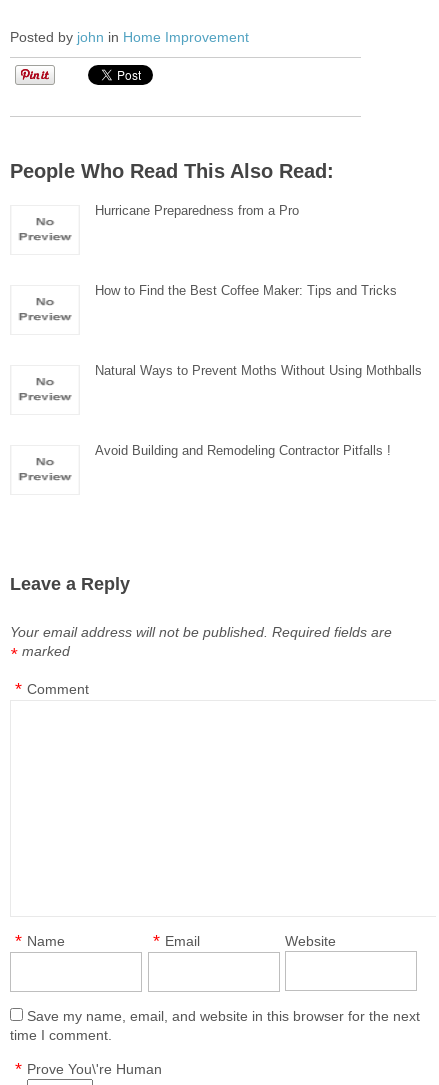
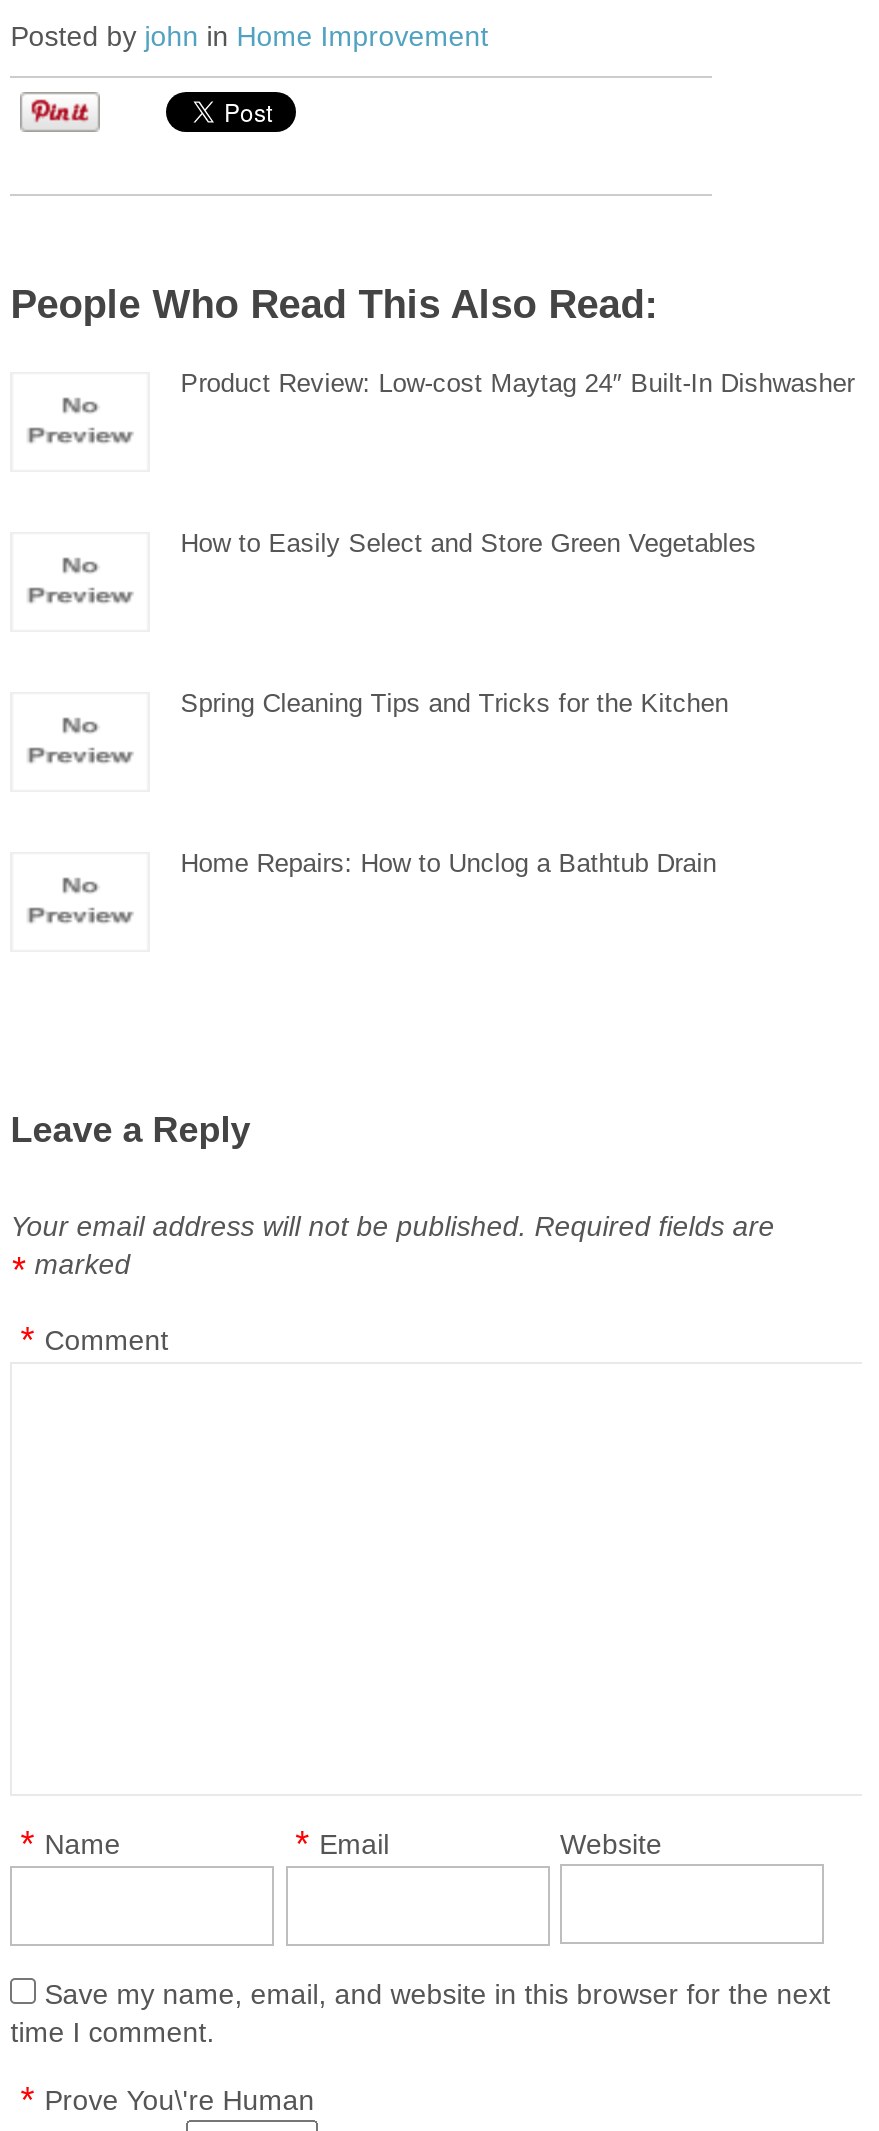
- Hurricane Preparedness from a Pro
+ Product Review: Low-cost Maytag 24″ Built-In Dishwasher

- How to Find the Best Coffee Maker: Tips and Tricks
+ How to Easily Select and Store Green Vegetables

- Natural Ways to Prevent Moths Without Using Mothballs
+ Spring Cleaning Tips and Tricks for the Kitchen

- Avoid Building and Remodeling Contractor Pitfalls !
+ Home Repairs: How to Unclog a Bathtub Drain
